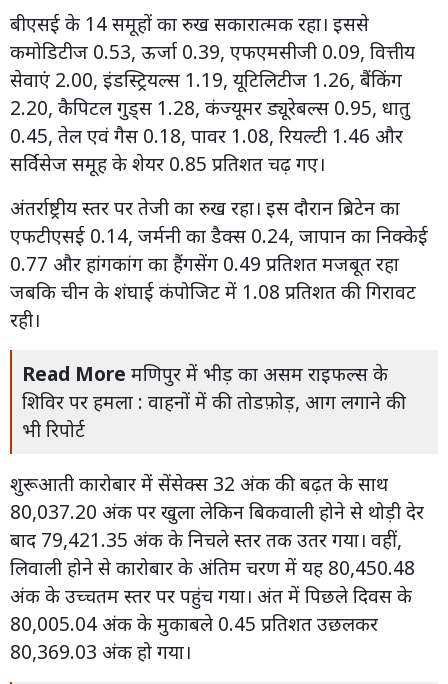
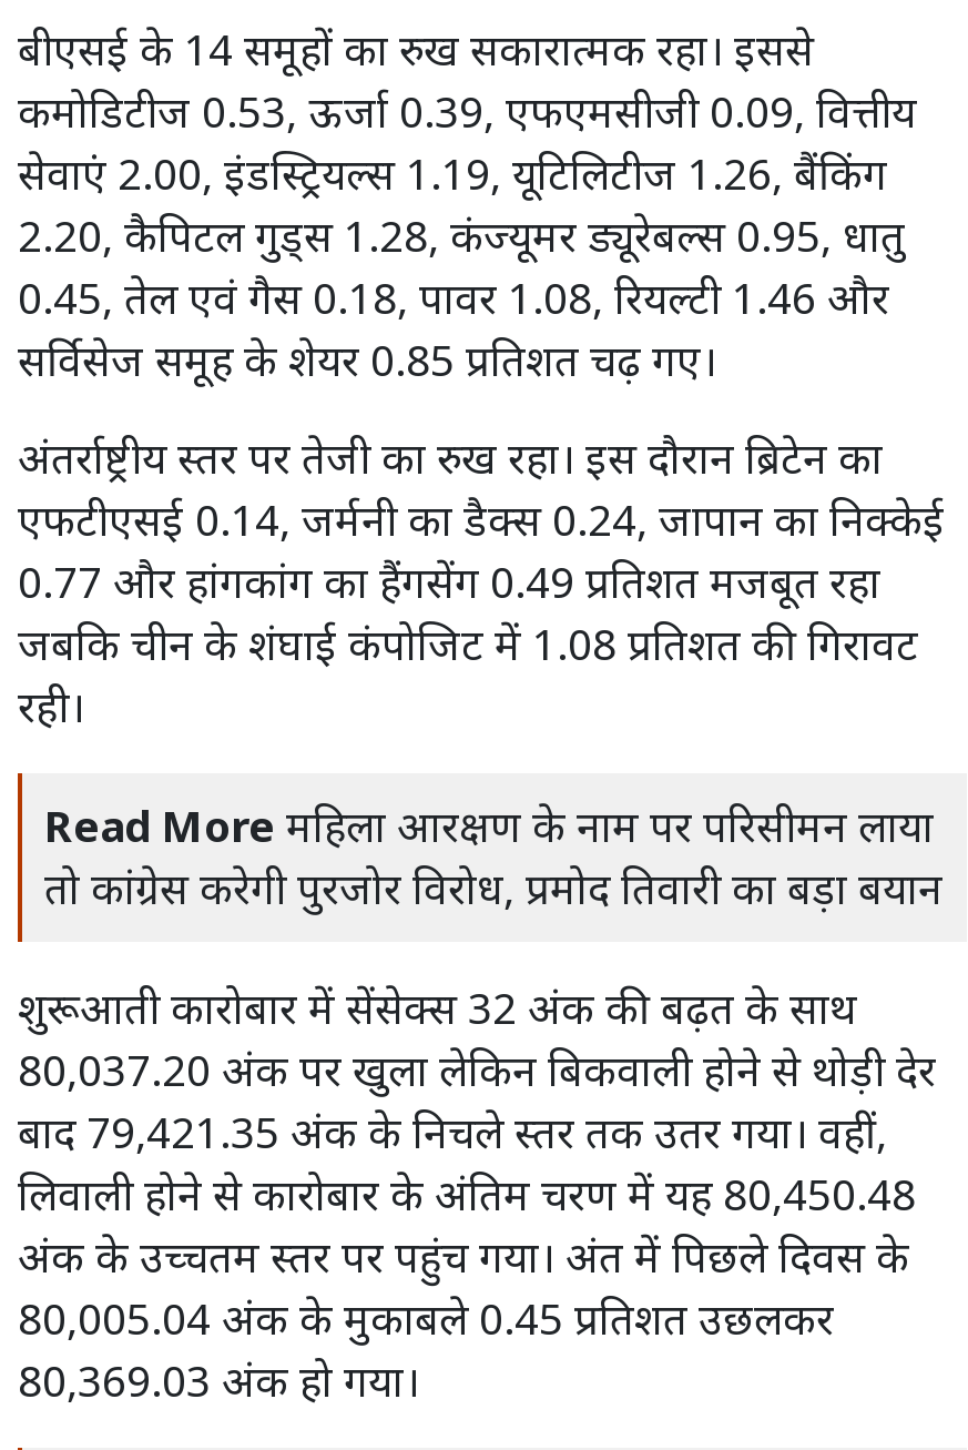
- Read More मणिपुर में भीड़ का असम राइफल्स के
- शिविर पर हमला : वाहनों में की तोडफ़ोड़, आग लगाने की
- भी रिपोर्ट
+ Read More महिला आरक्षण के नाम पर परिसीमन लाया
+ तो कांग्रेस करेगी पुरजोर विरोध, प्रमोद तिवारी का बड़ा बयान
